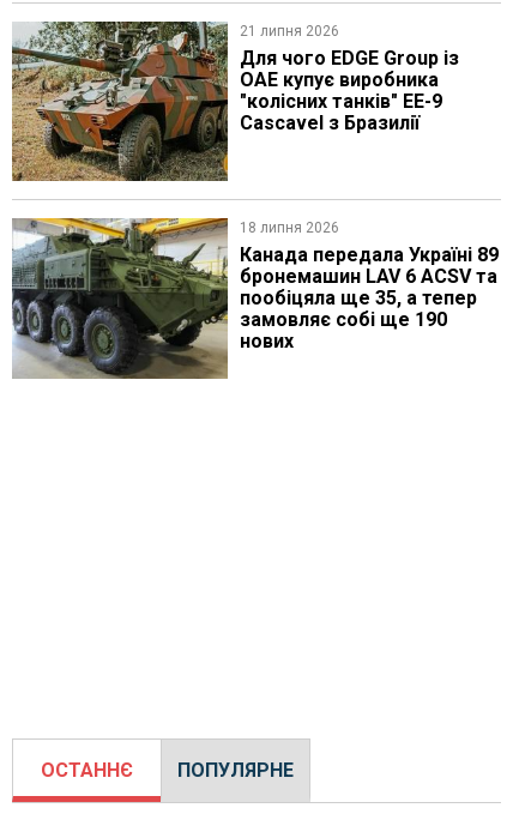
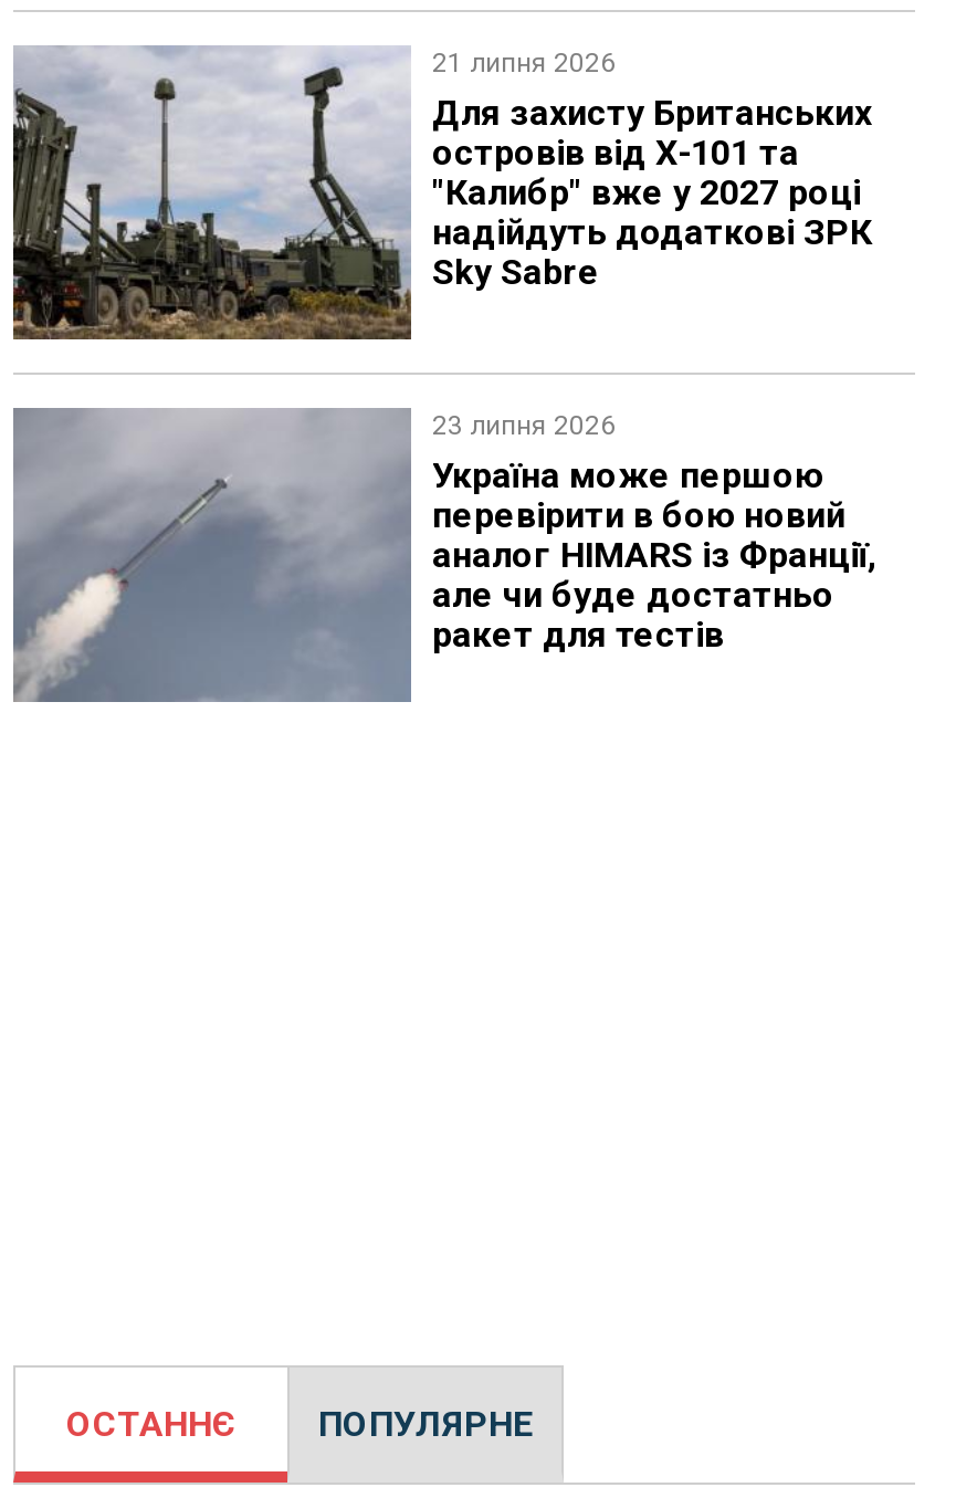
- [image]
- Для чого EDGE Group із
- ОАЕ купує виробника
- "колісних танків" EE-9
- Cascavel з Бразилії
+ [image]
+ Для захисту Британських
+ островів від Х-101 та
+ "Калибр" вже у 2027 році
+ надійдуть додаткові ЗРК
+ Sky Sabre

- [image]
- 18 липня 2026
- Канада передала Україні 89
- бронемашин LAV 6 ACSV та
- пообіцяла ще 35, а тепер
- замовляє собі ще 190
- нових
+ [image]
+ 23 липня 2026
+ Україна може першою
+ перевірити в бою новий
+ аналог HIMARS із Франції,
+ але чи буде достатньо
+ ракет для тестів
